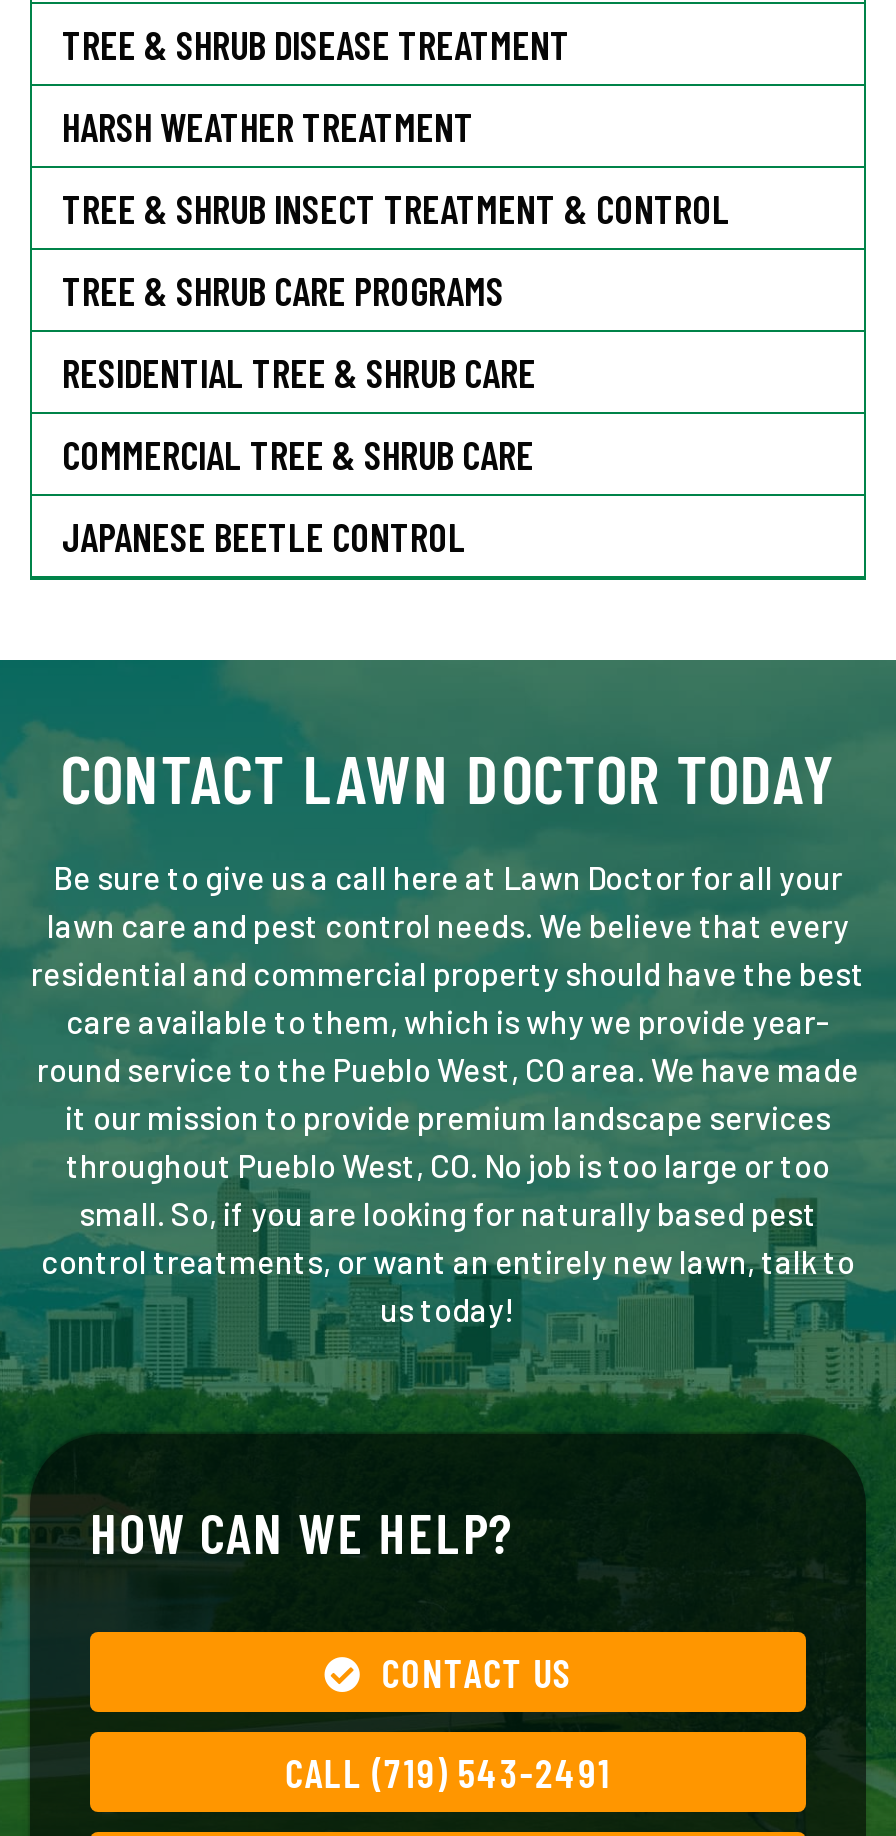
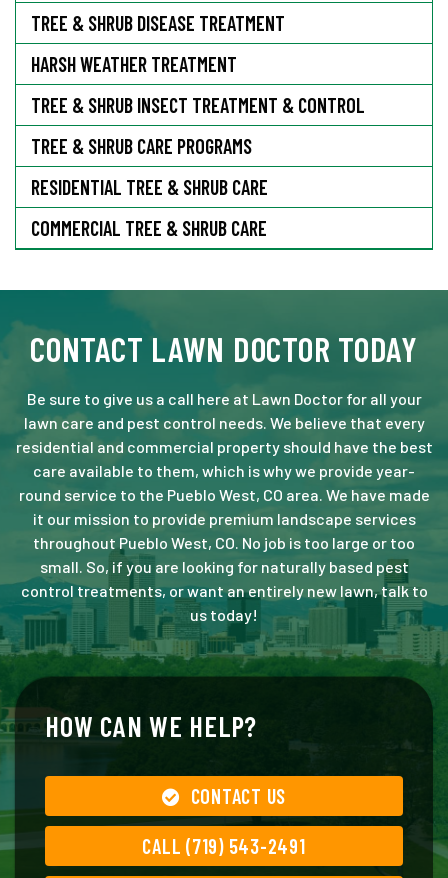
- JAPANESE BEETLE CONTROL
